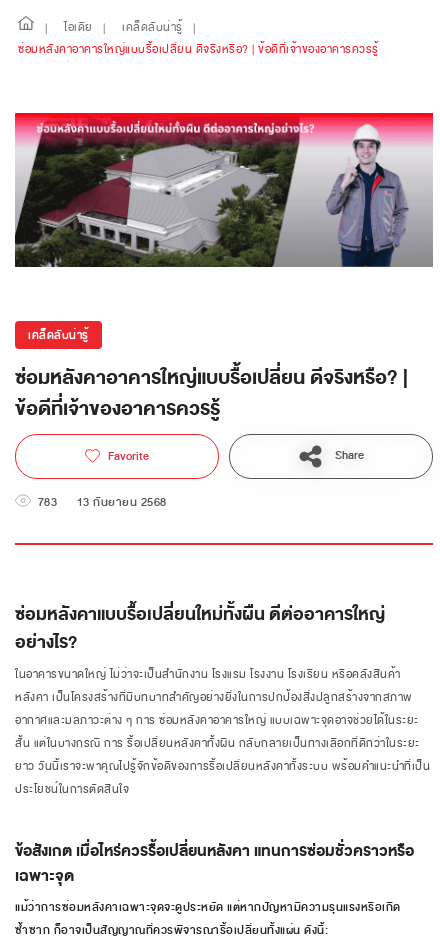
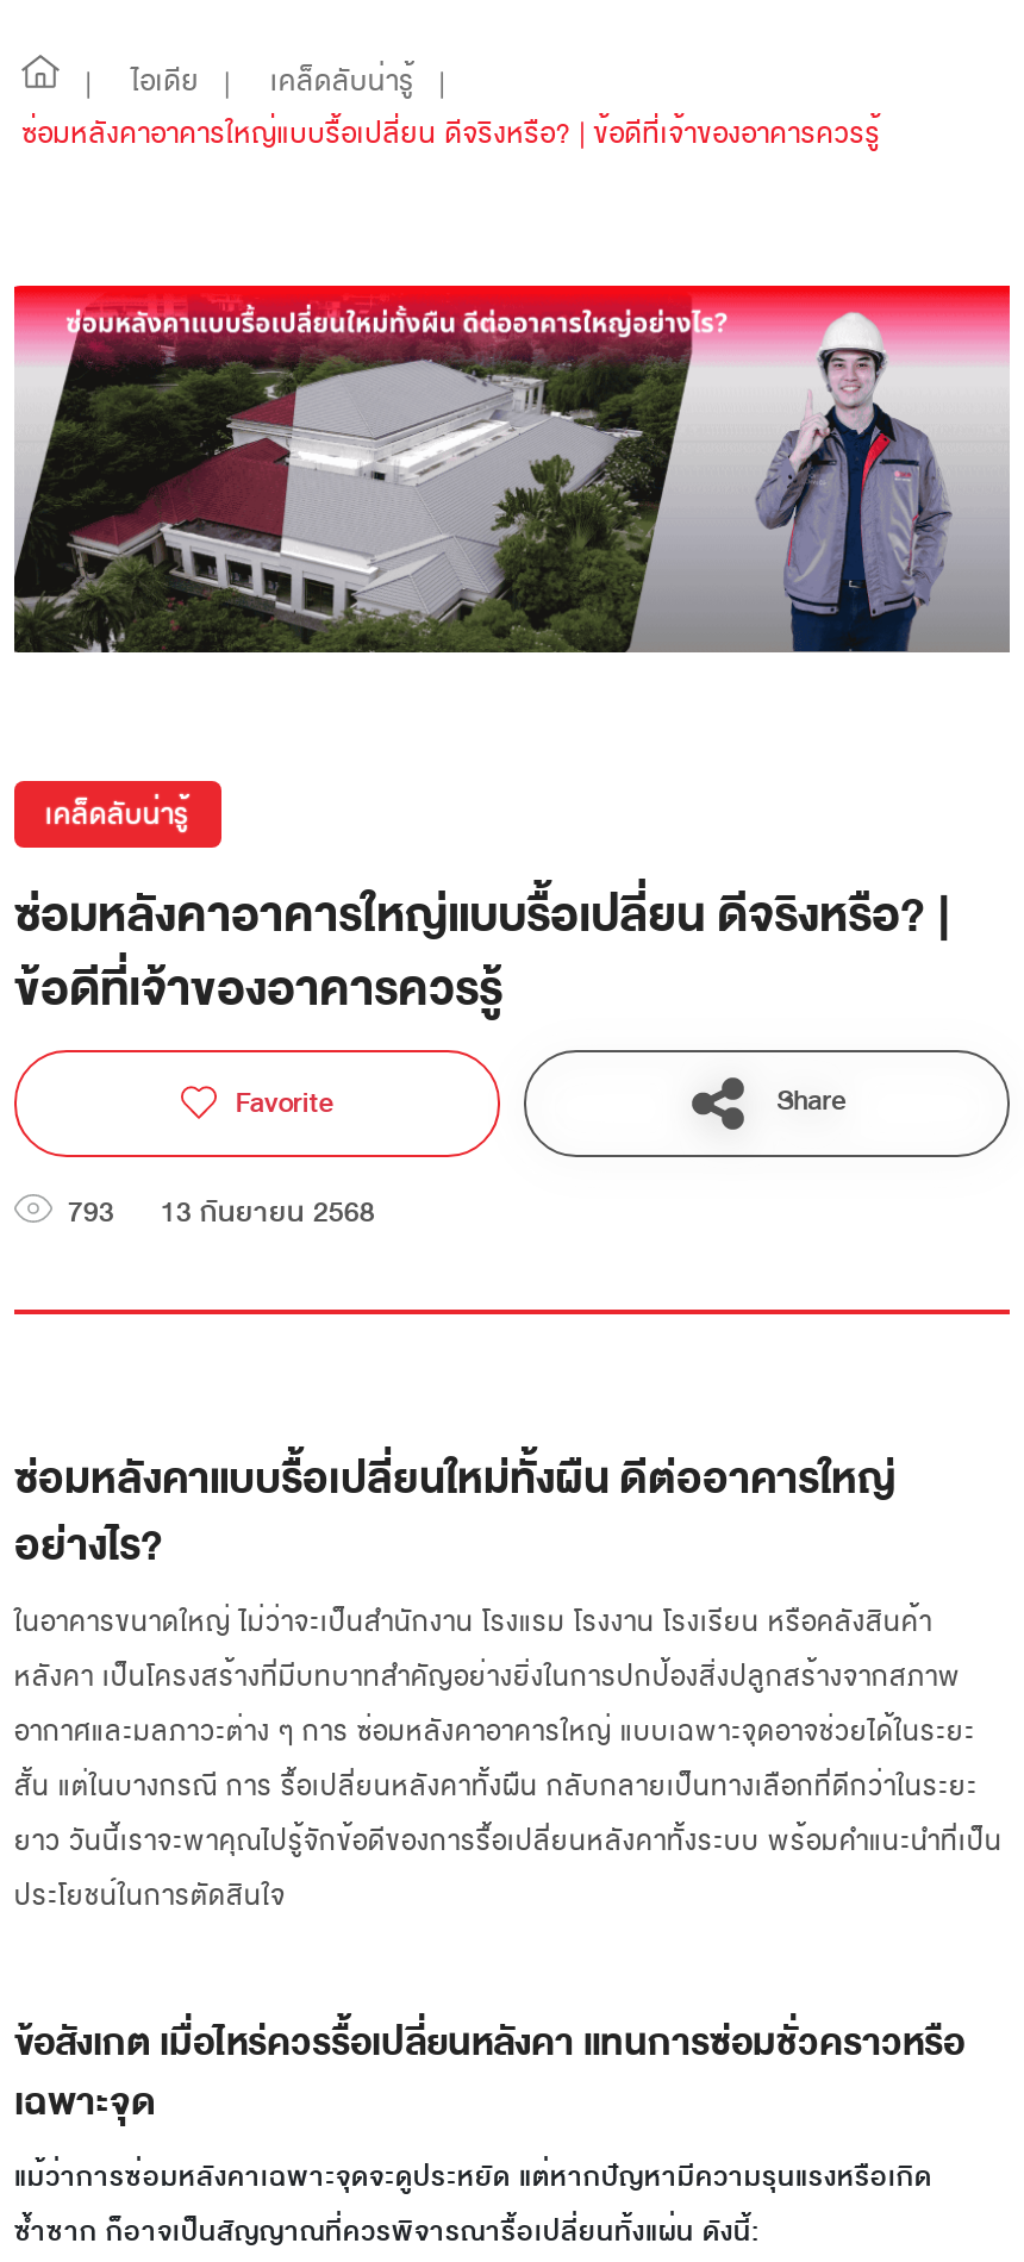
- 783 13 กันยายน 2568
+ 793 13 กันยายน 2568
